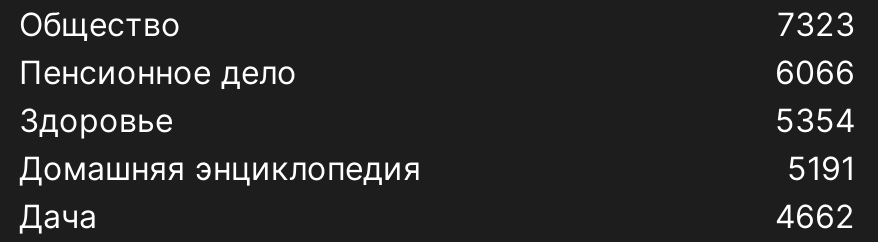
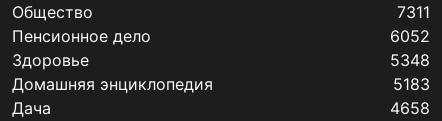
- 7323
+ 7311

- 6066
+ 6052

- 5354
+ 5348

- 5191
+ 5183

- 4662
+ 4658
